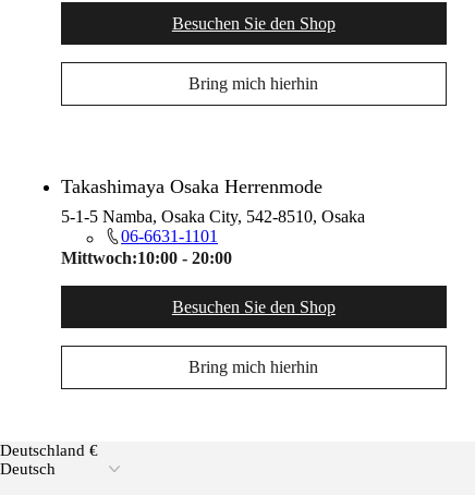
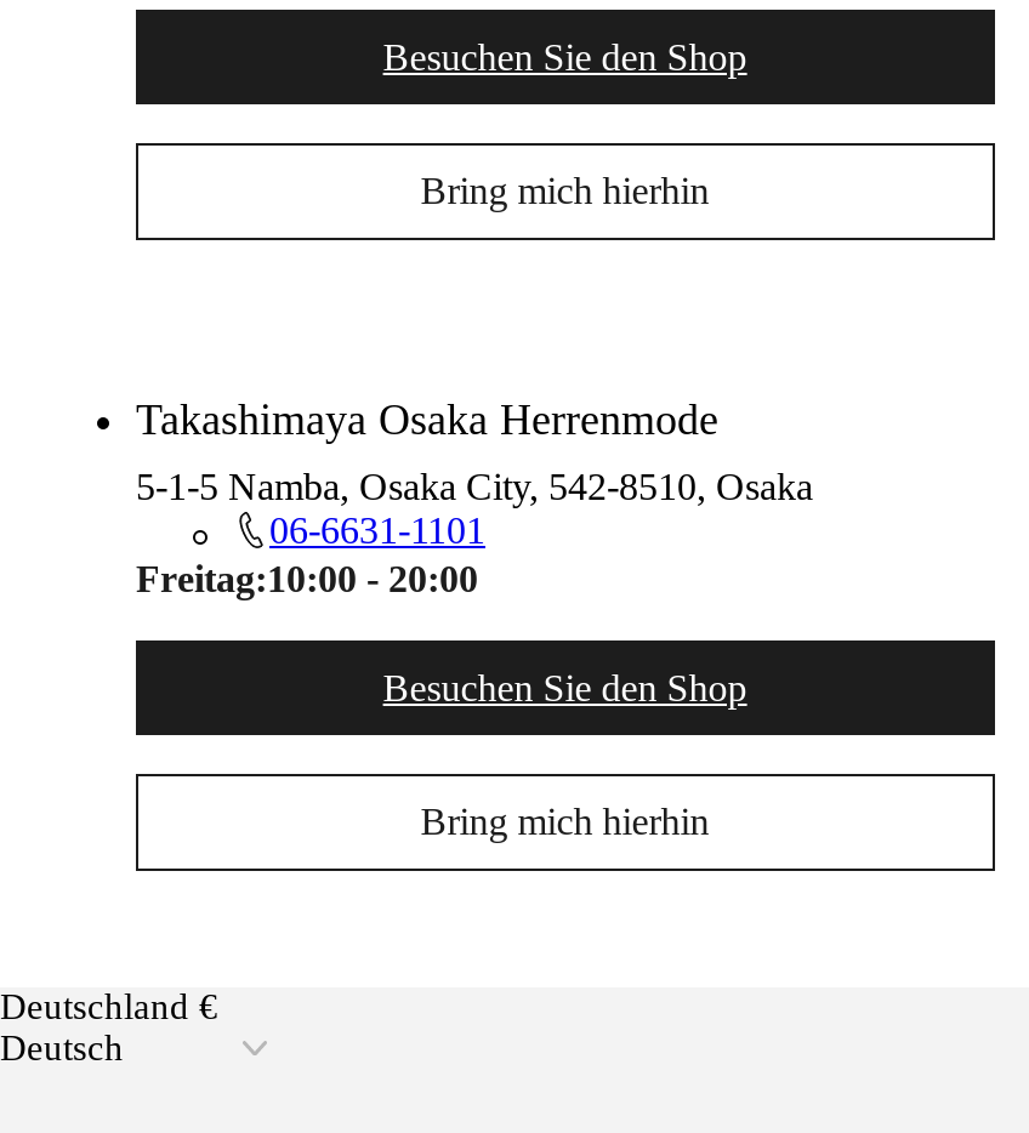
- Mittwoch:10:00 - 20:00
+ Freitag:10:00 - 20:00
